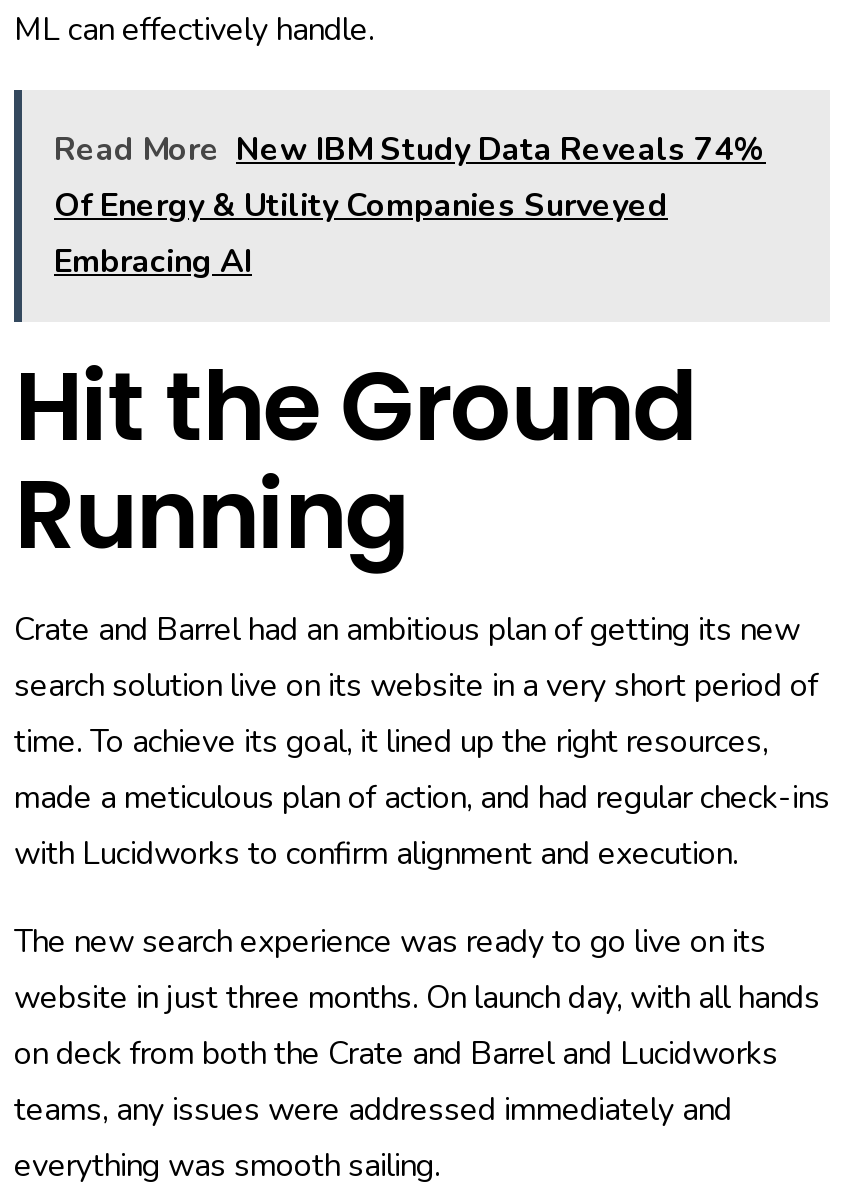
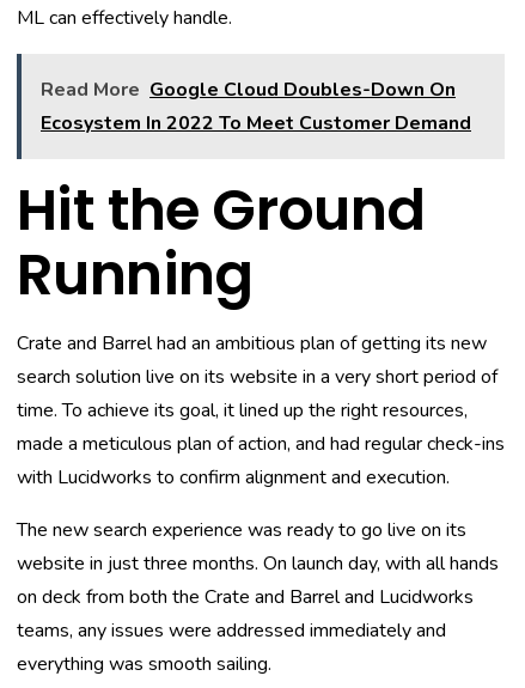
- Read More New IBM Study Data Reveals 74%
- Of Energy & Utility Companies Surveyed
- Embracing AI
+ Read More Google Cloud Doubles-Down On
+ Ecosystem In 2022 To Meet Customer Demand
